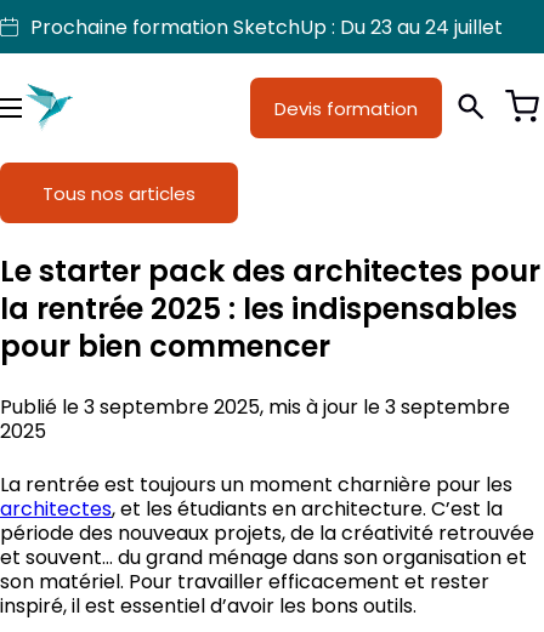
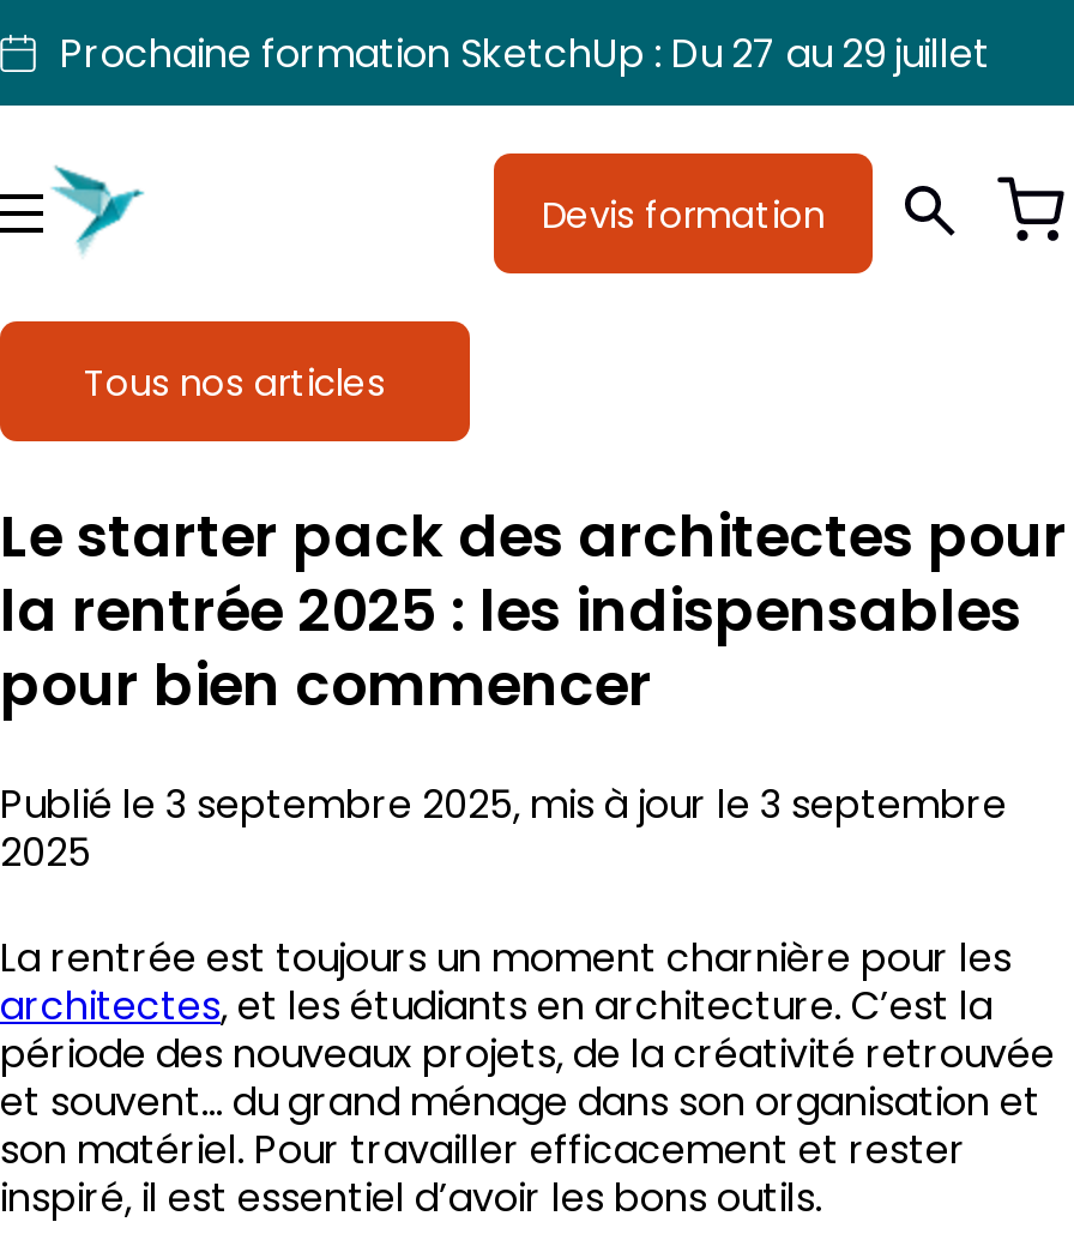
- Prochaine formation SketchUp : Du 23 au 24 juillet
+ Prochaine formation SketchUp : Du 27 au 29 juillet
